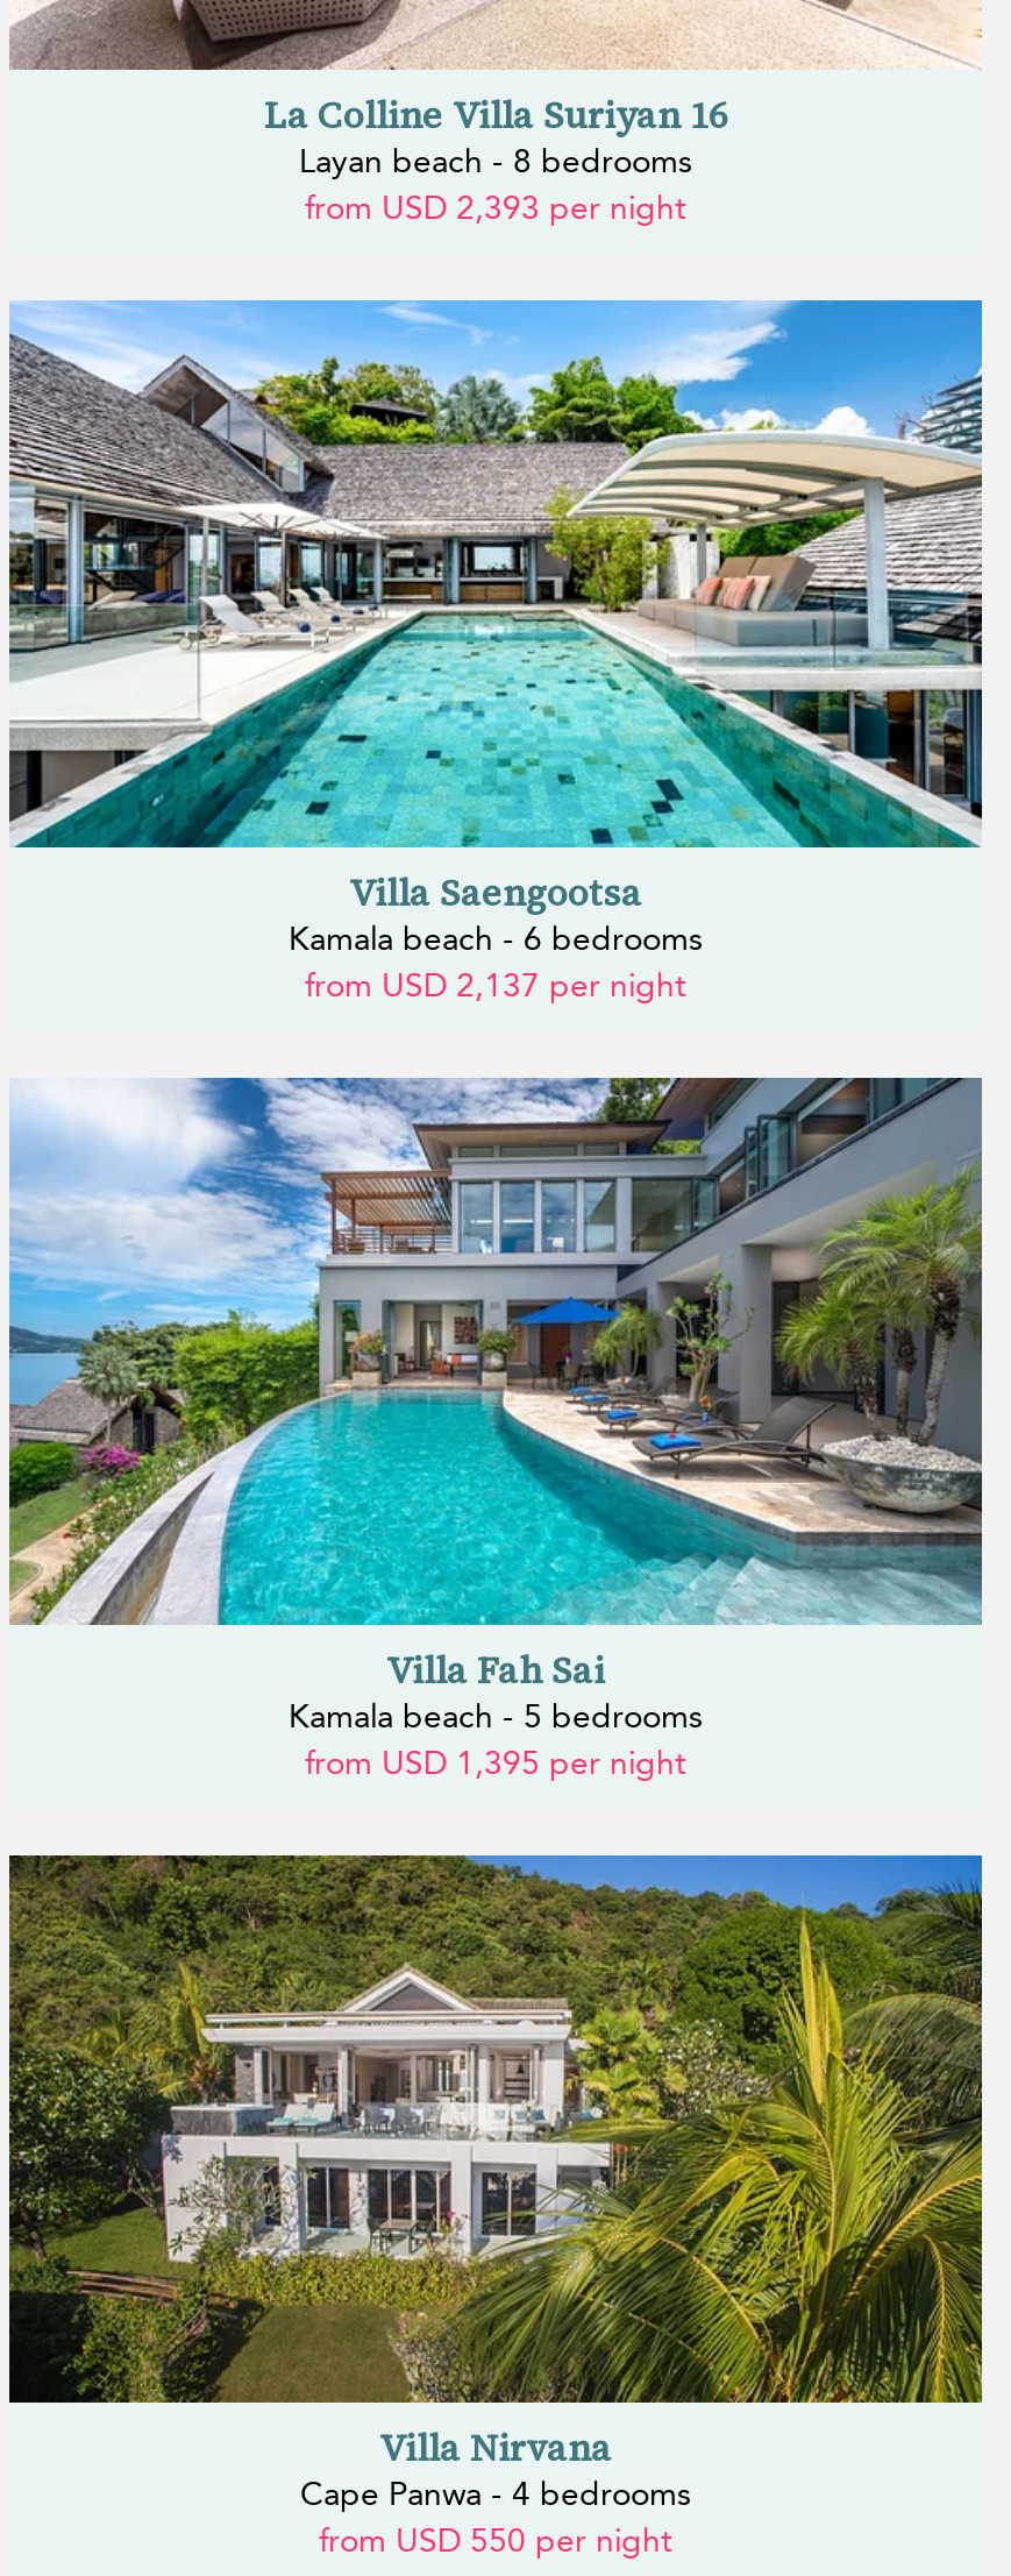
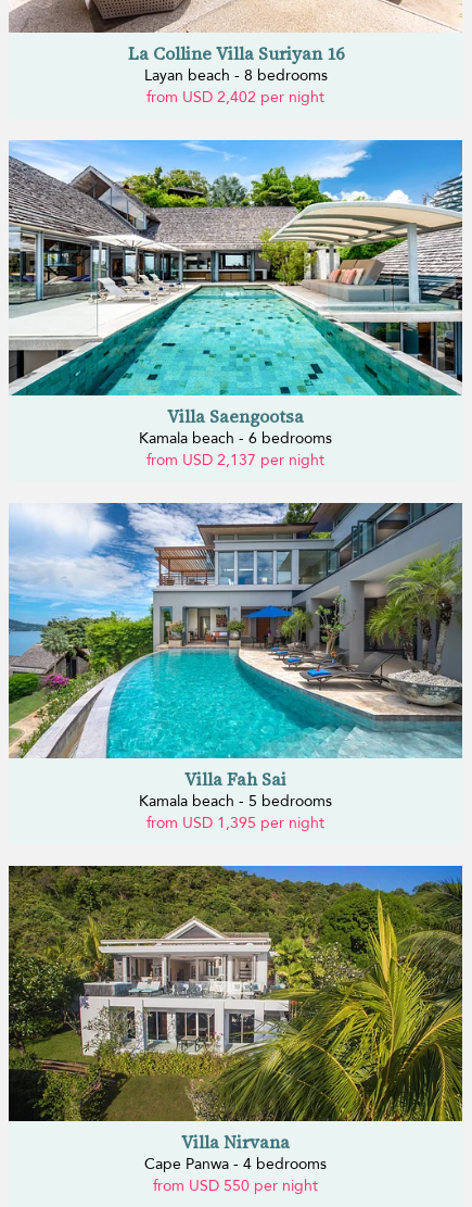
- from USD 2,393 per night
+ from USD 2,402 per night
